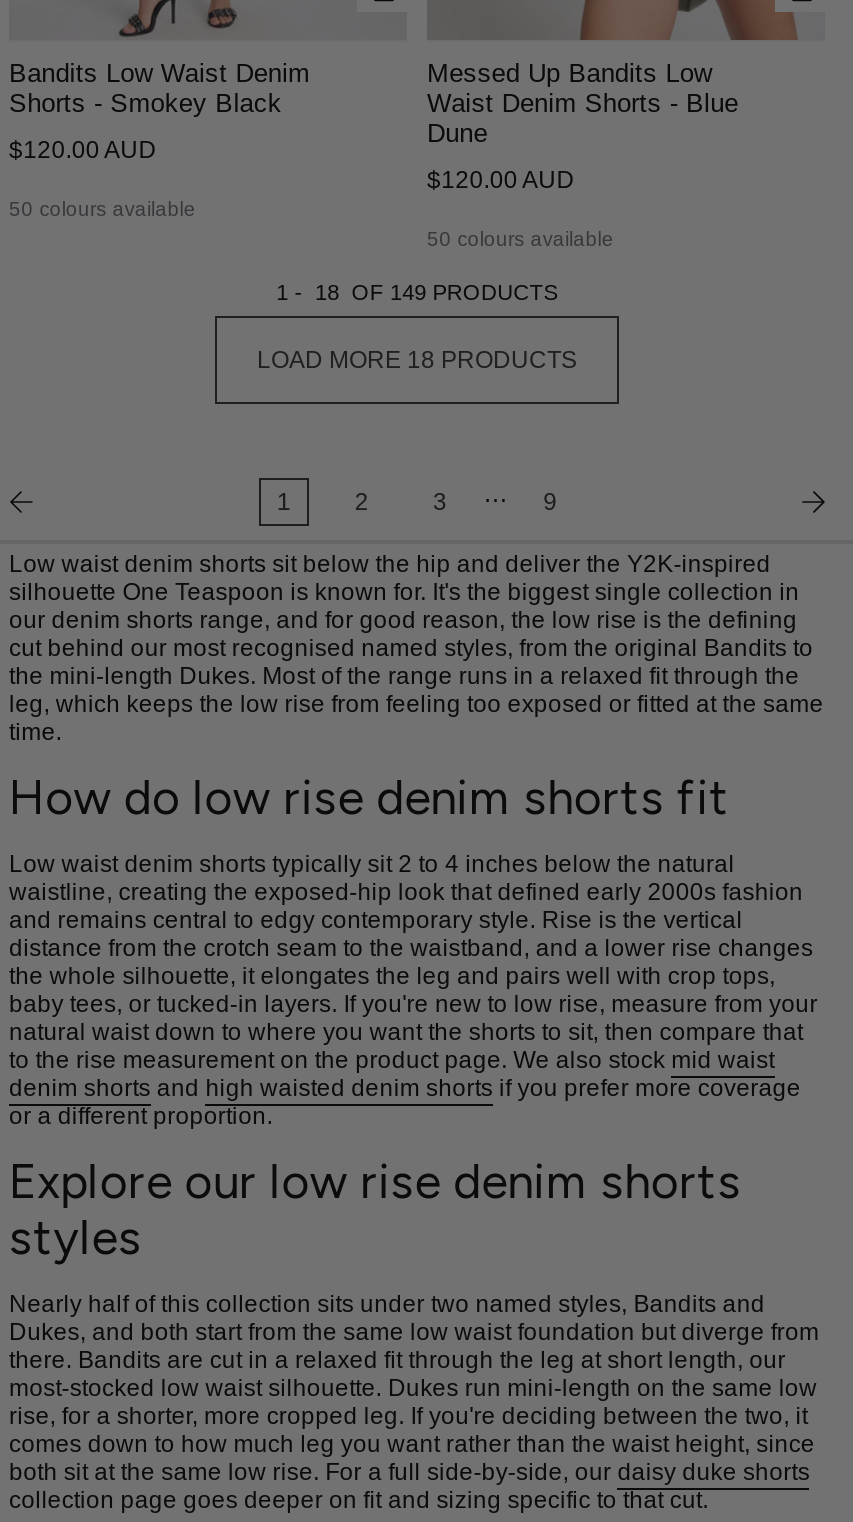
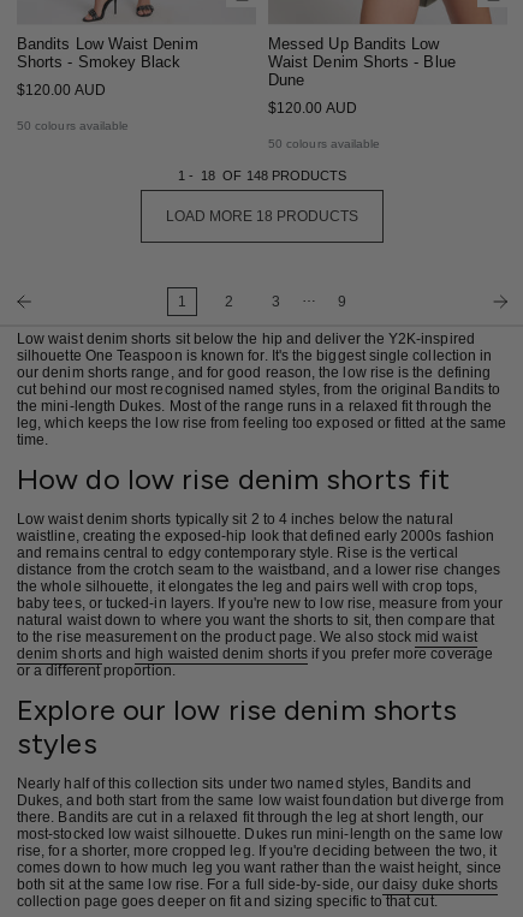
- 1 - 18 OF 149 PRODUCTS
+ 1 - 18 OF 148 PRODUCTS
